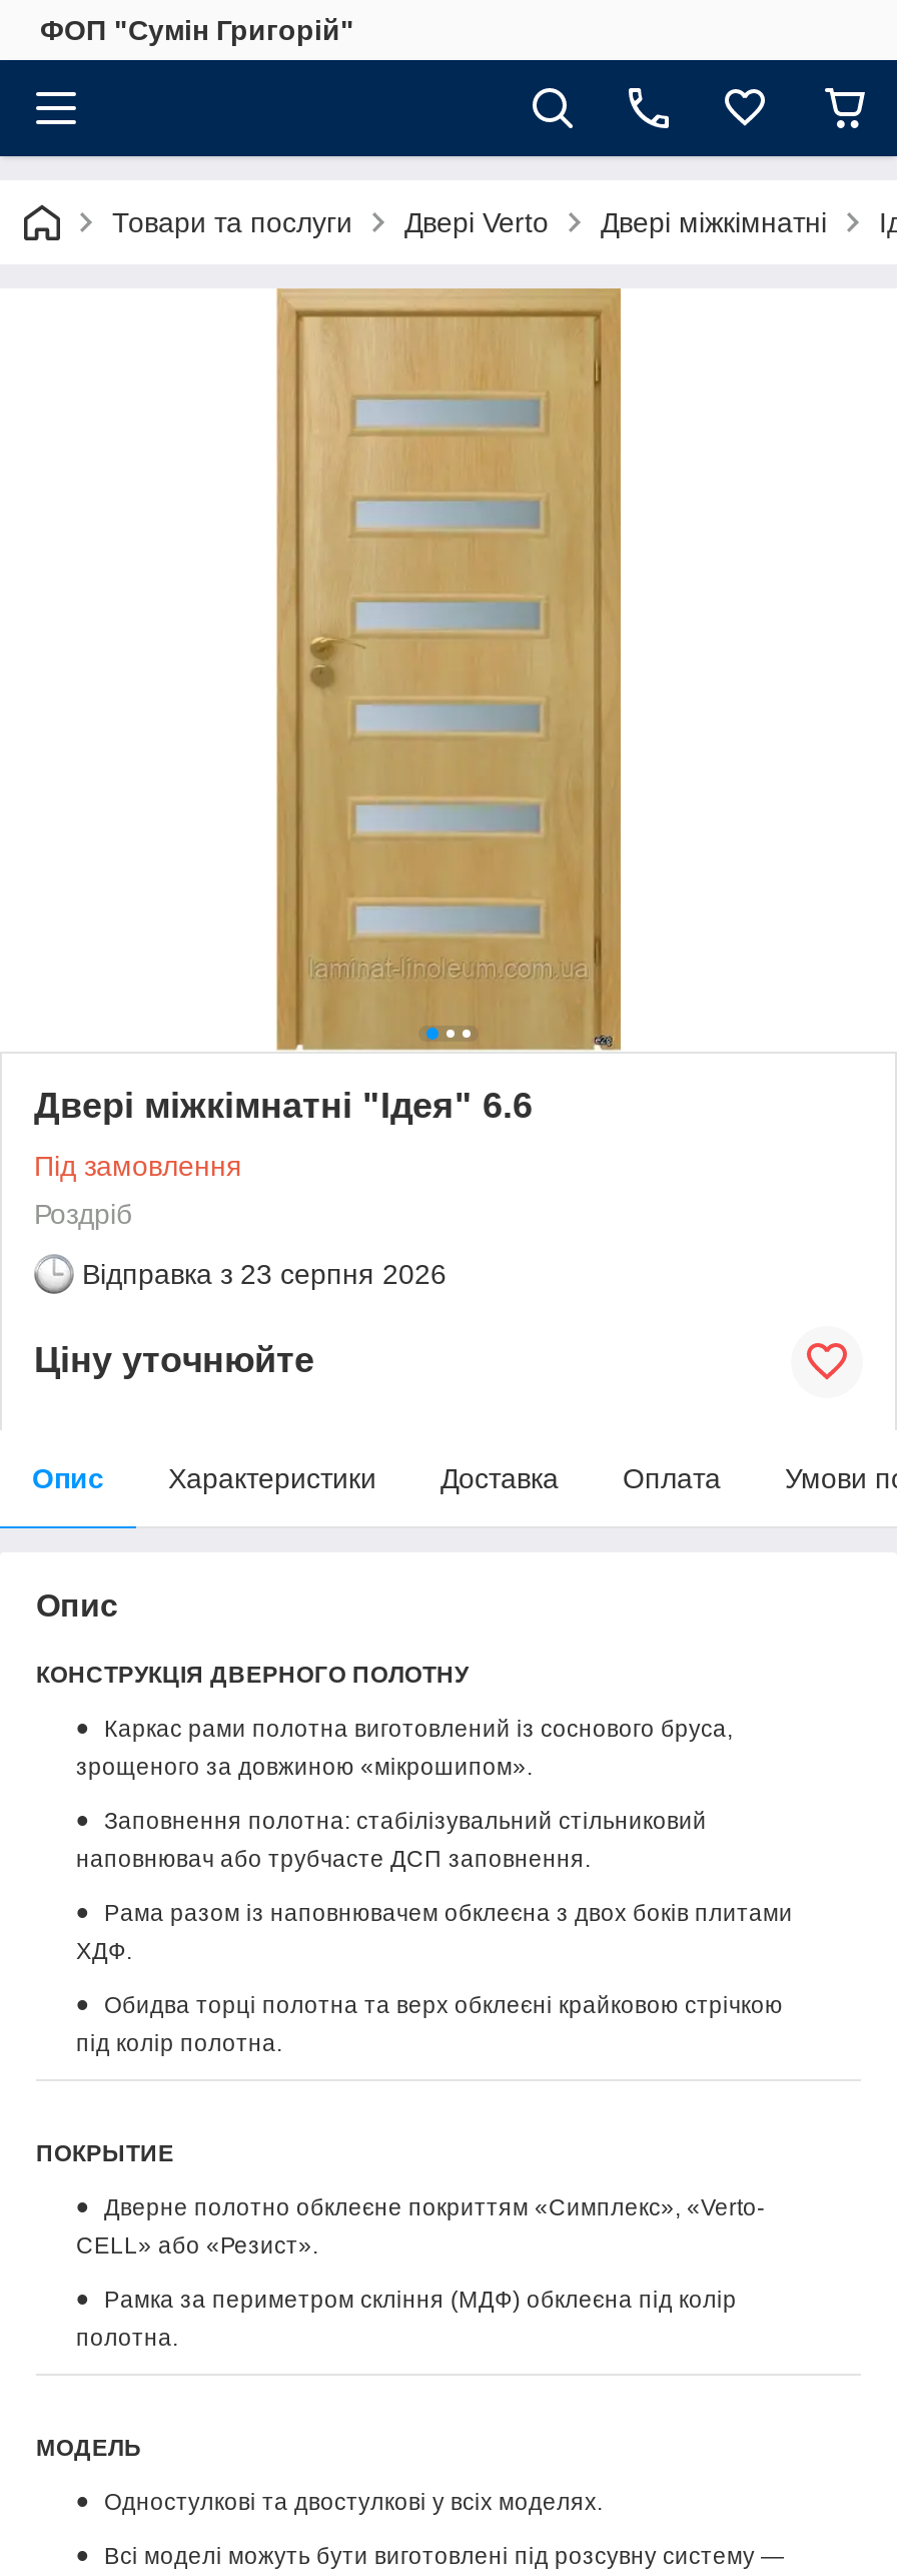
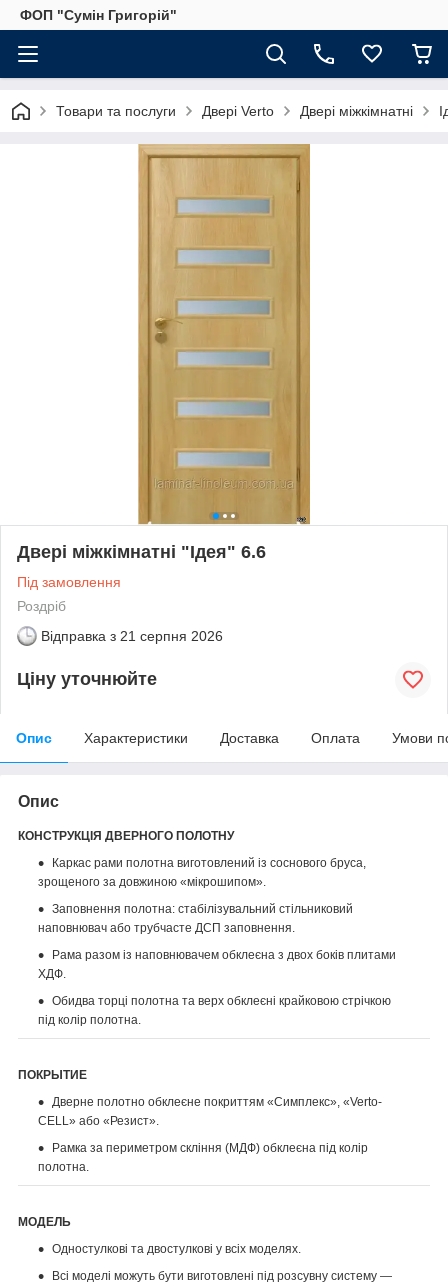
- Відправка з 23 серпня 2026
+ Відправка з 21 серпня 2026
